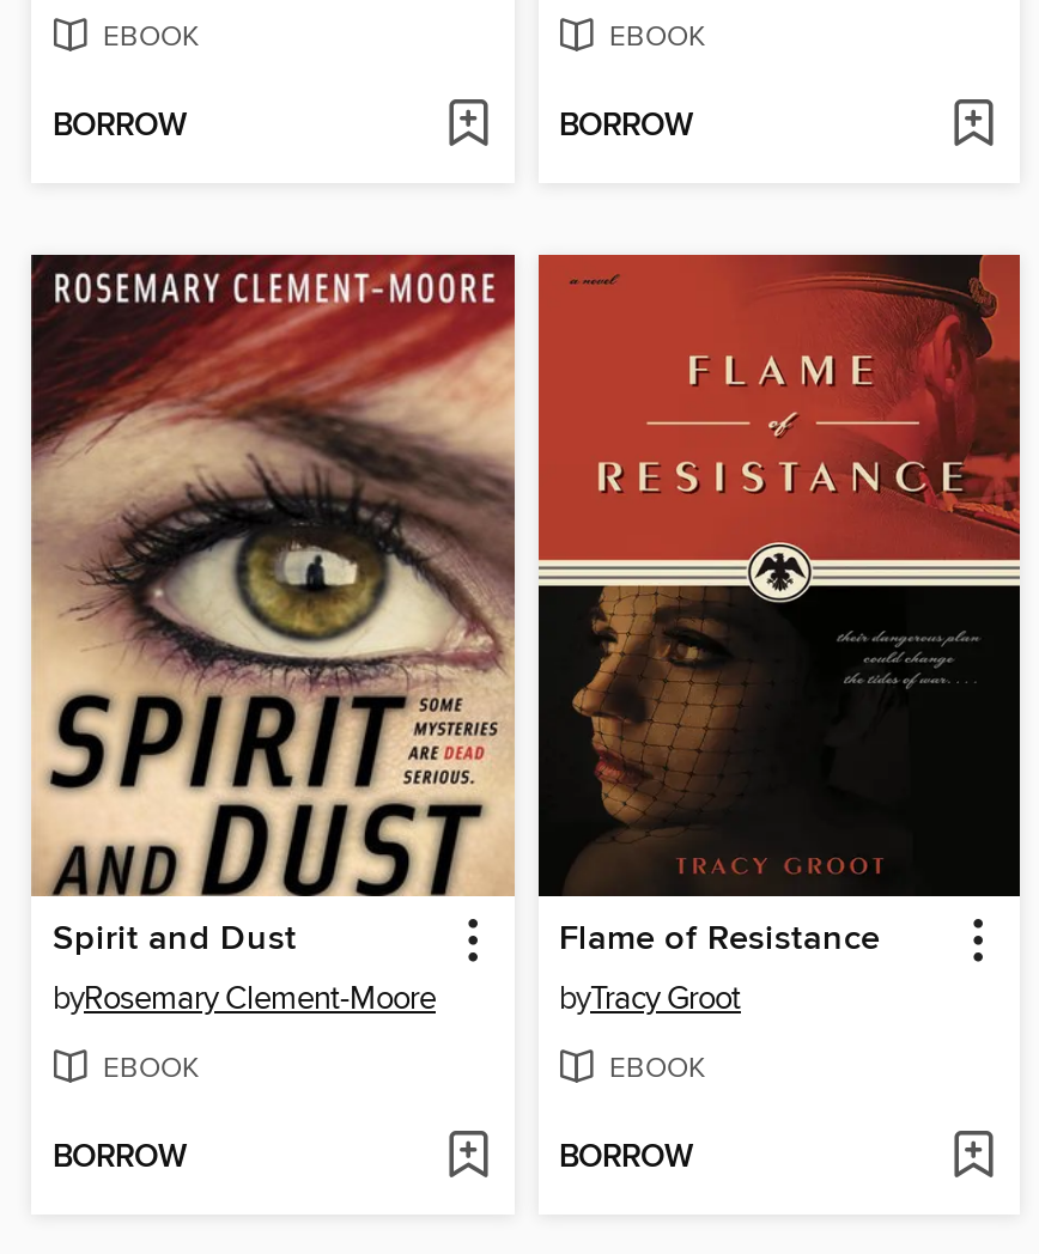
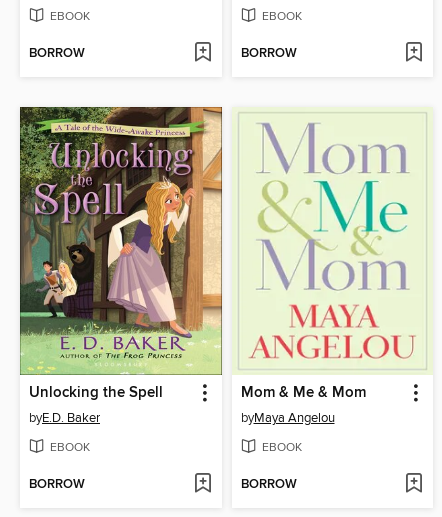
- [image]
- Spirit and Dust
- byRosemary Clement-Moore
+ [image]
+ Unlocking the Spell
+ byE.D. Baker

- [image]
- Flame of Resistance
- byTracy Groot
+ [image]
+ Mom & Me & Mom
+ byMaya Angelou
